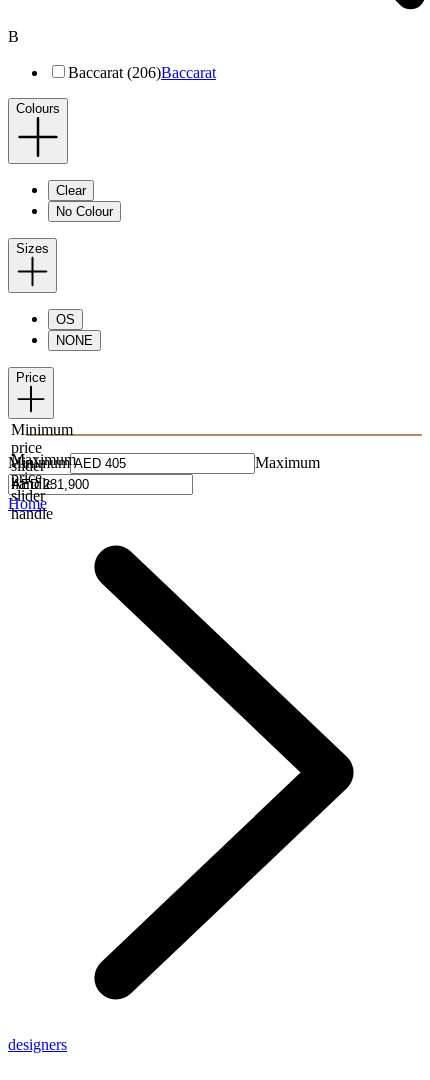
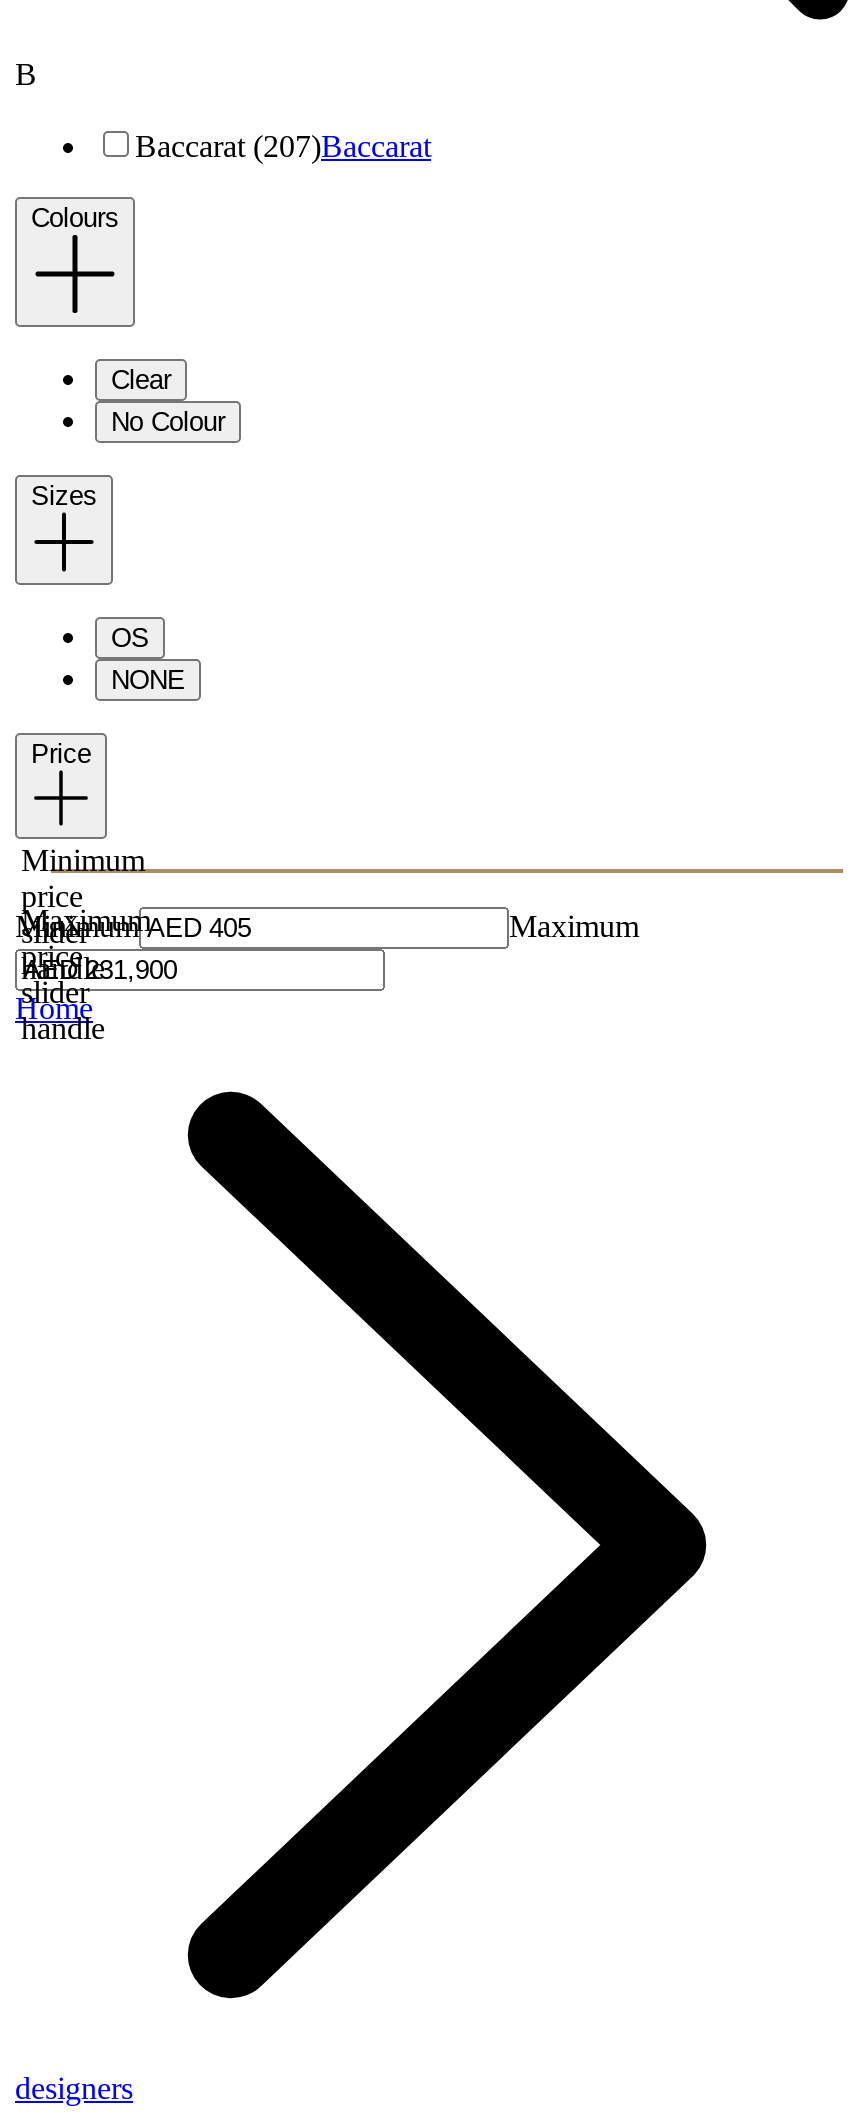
- Baccarat (206)Baccarat
+ Baccarat (207)Baccarat
